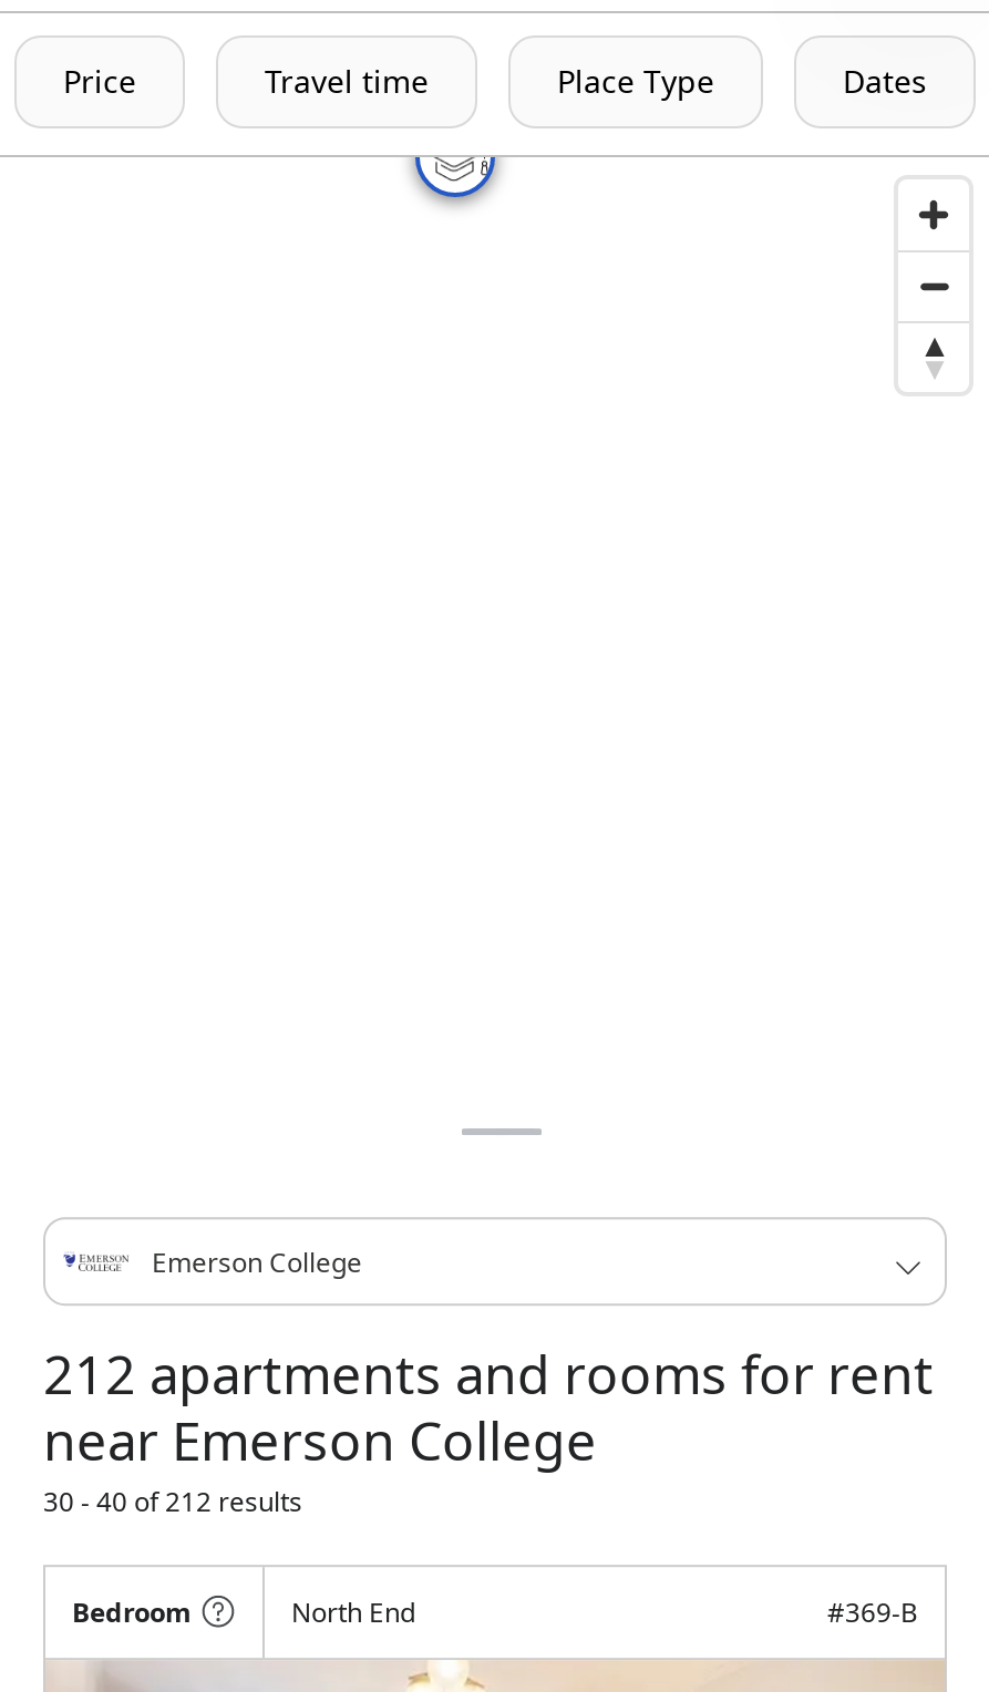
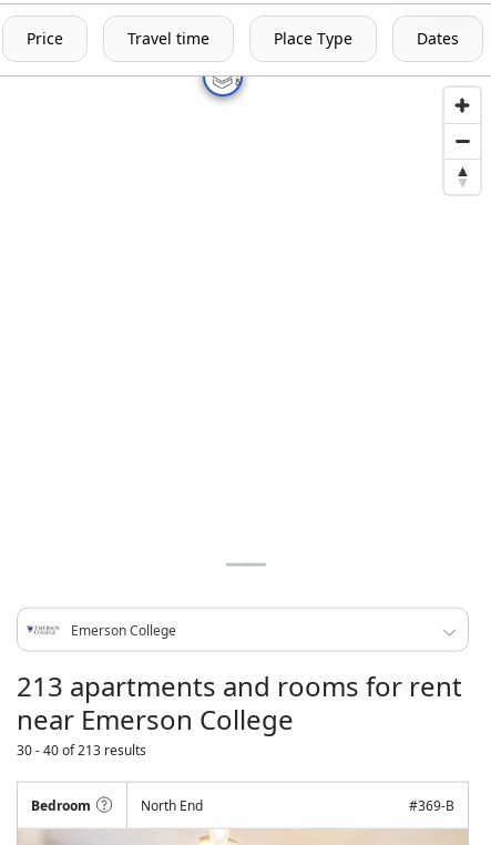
- 212 apartments and rooms for rent
+ 213 apartments and rooms for rent

- 30 - 40 of 212 results
+ 30 - 40 of 213 results
